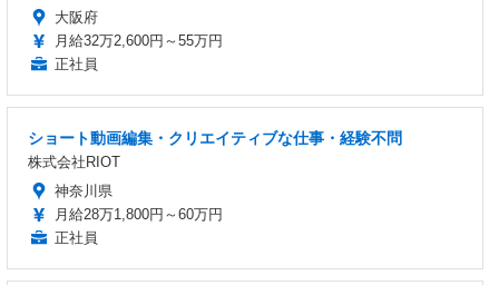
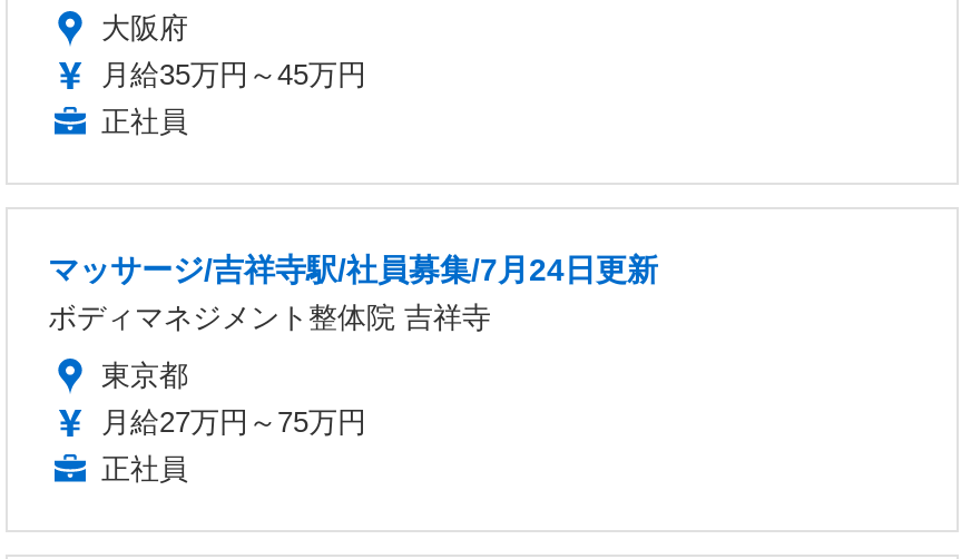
- 月給32万2,600円～55万円
+ 月給35万円～45万円

- ショート動画編集・クリエイティブな仕事・経験不問
- 株式会社RIOT
+ マッサージ/吉祥寺駅/社員募集/7月24日更新
+ ボディマネジメント整体院 吉祥寺

- 神奈川県
- 月給28万1,800円～60万円
+ 東京都
+ 月給27万円～75万円
